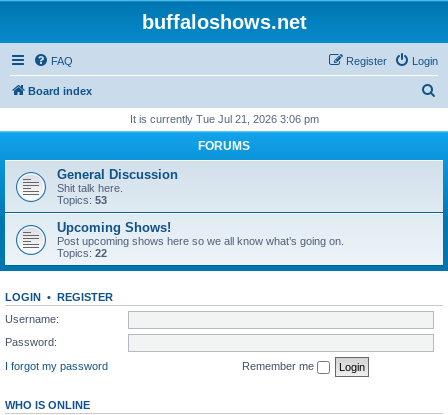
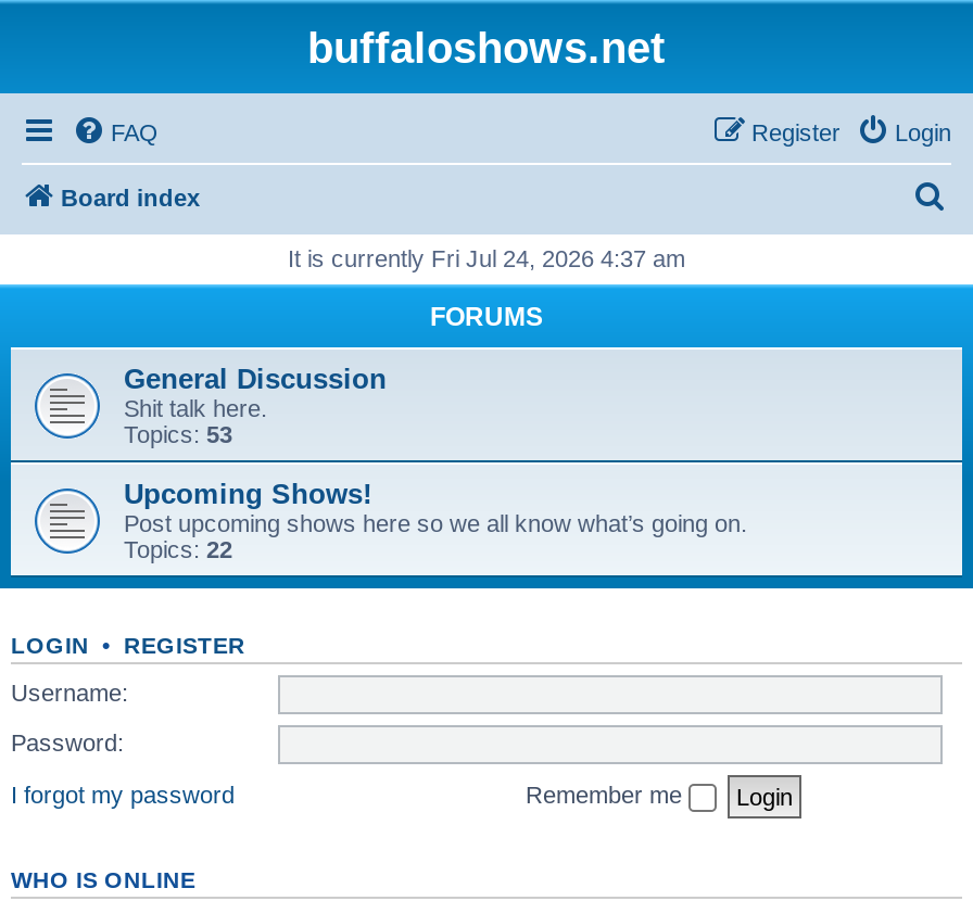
- It is currently Tue Jul 21, 2026 3:06 pm
+ It is currently Fri Jul 24, 2026 4:37 am
